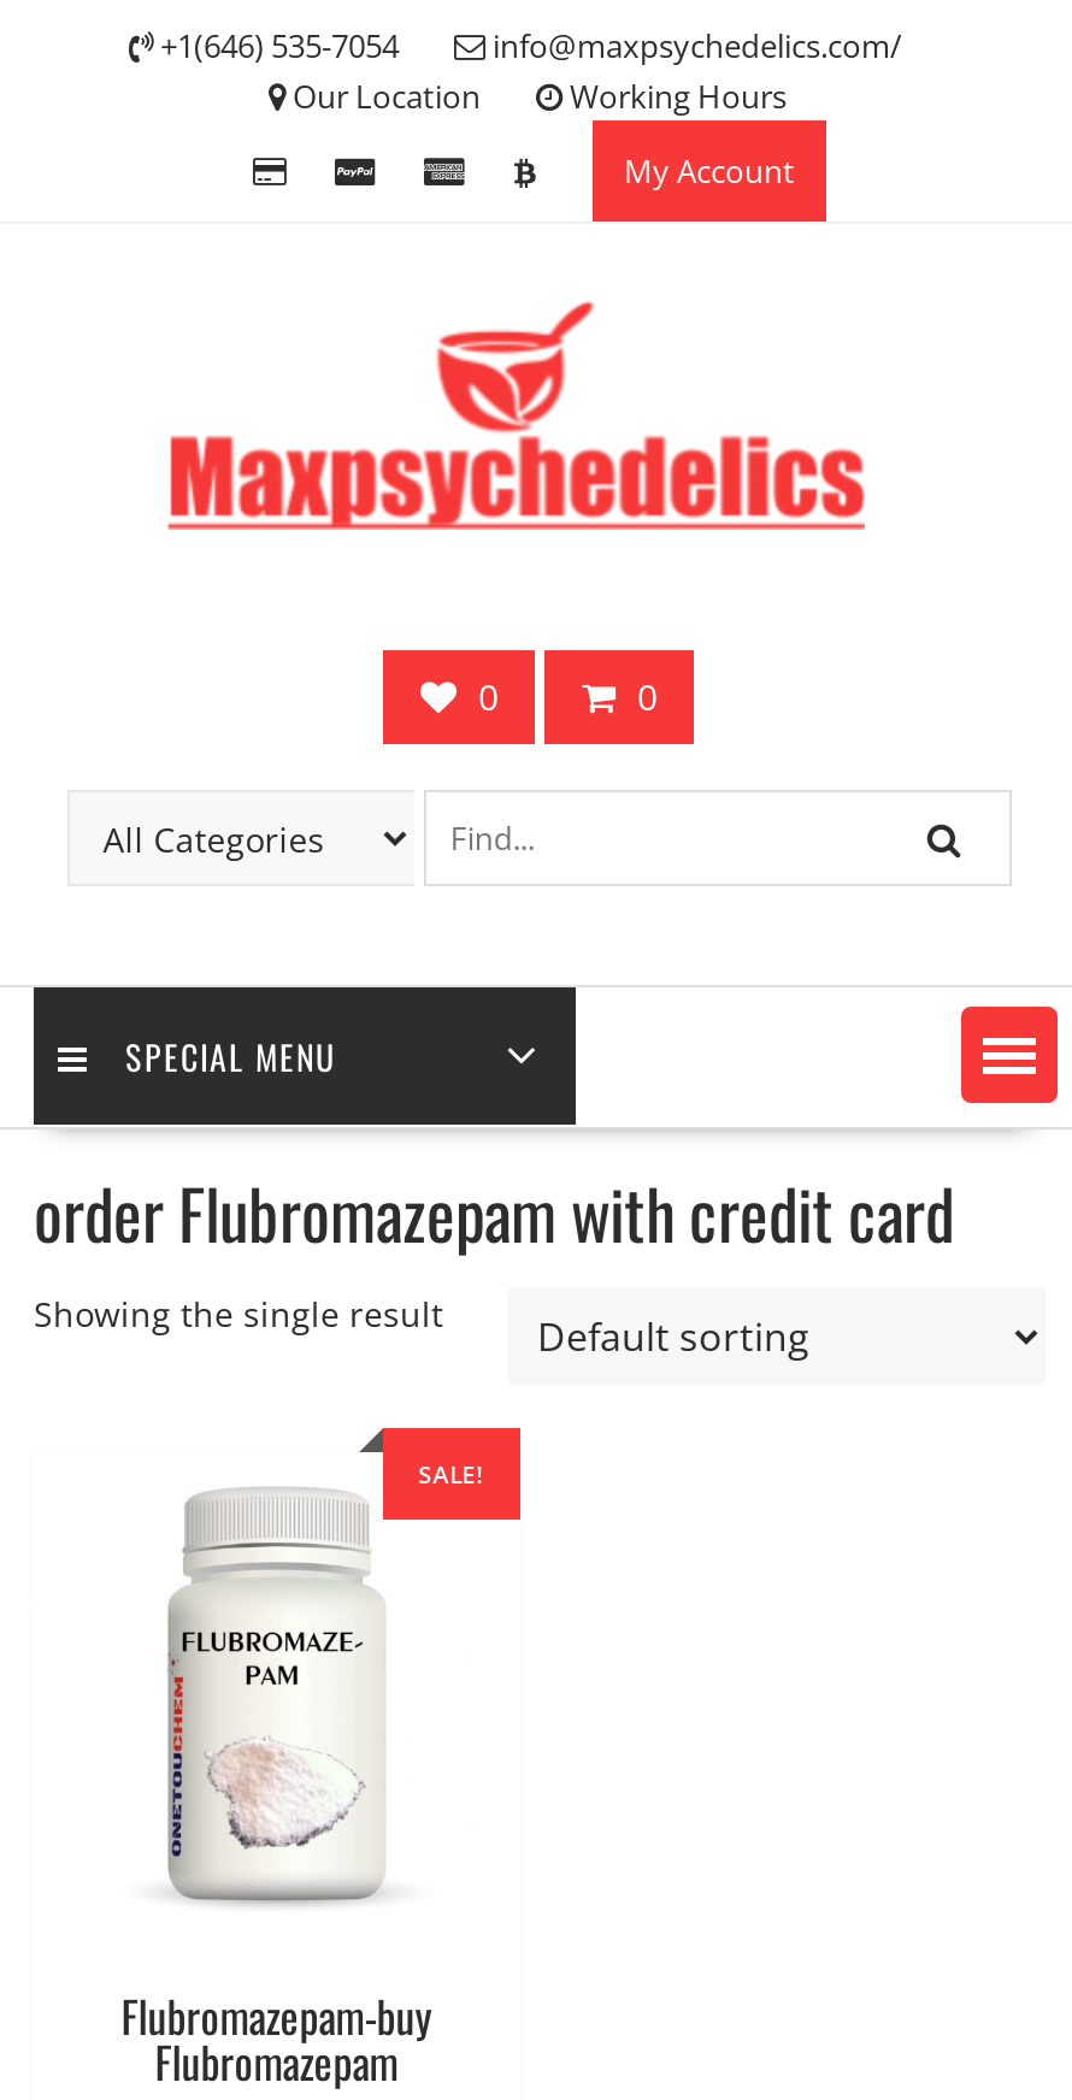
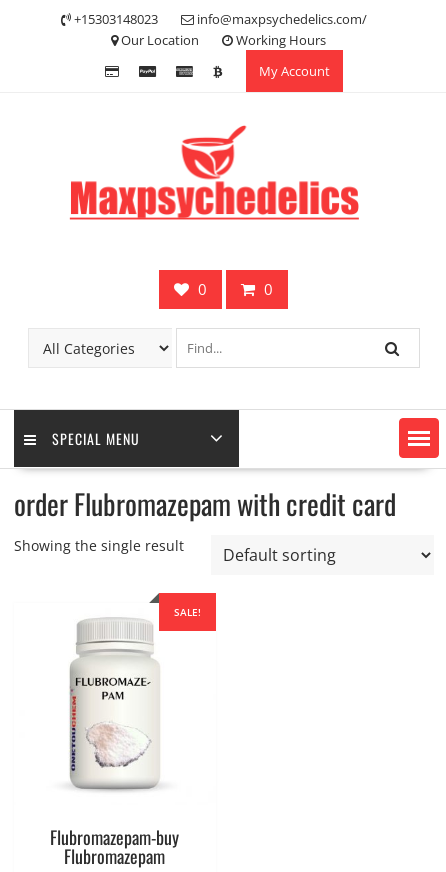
- +1(646) 535-7054
+ +15303148023
